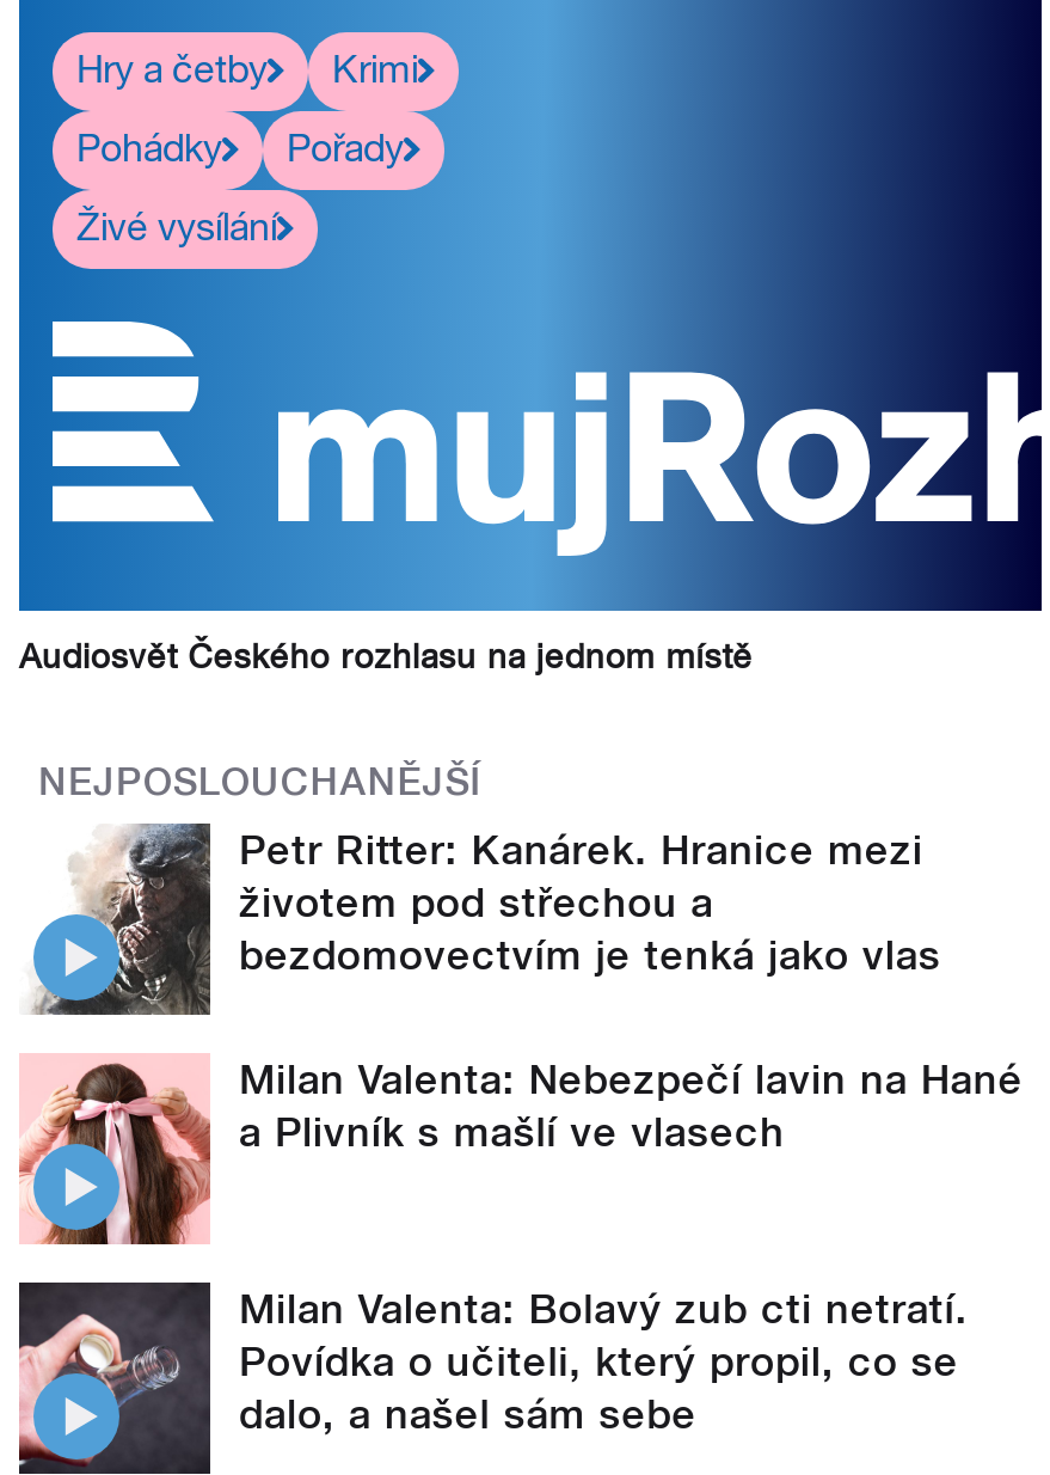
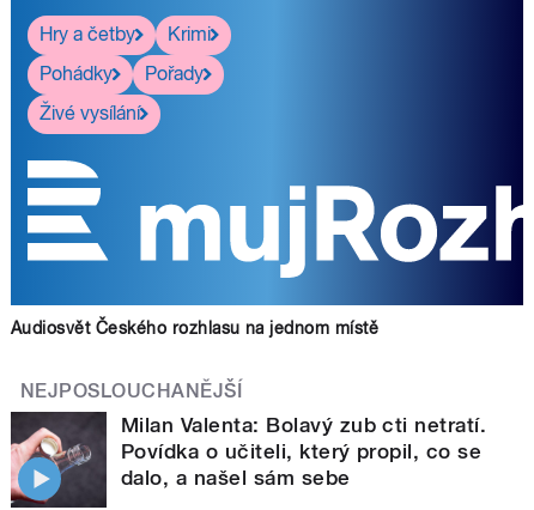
- [image]
- Petr Ritter: Kanárek. Hranice mezi
- životem pod střechou a
- bezdomovectvím je tenká jako vlas
- Milan Valenta: Nebezpečí lavin na Hané
- a Plivník s mašlí ve vlasech

- [image]
